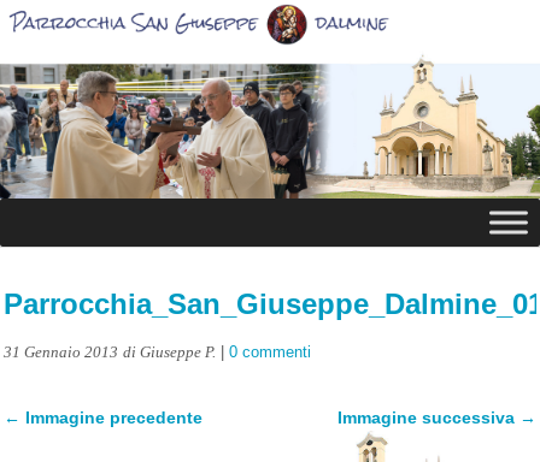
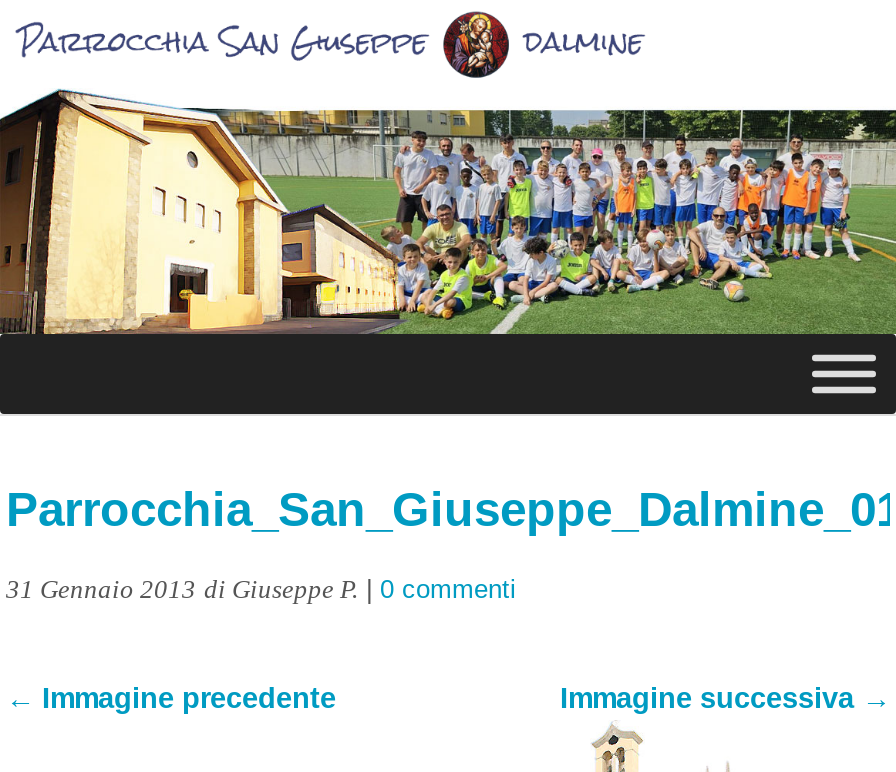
- [image]
+ [image]
